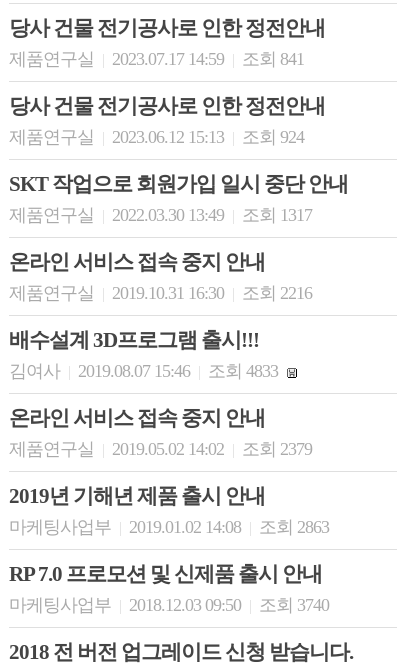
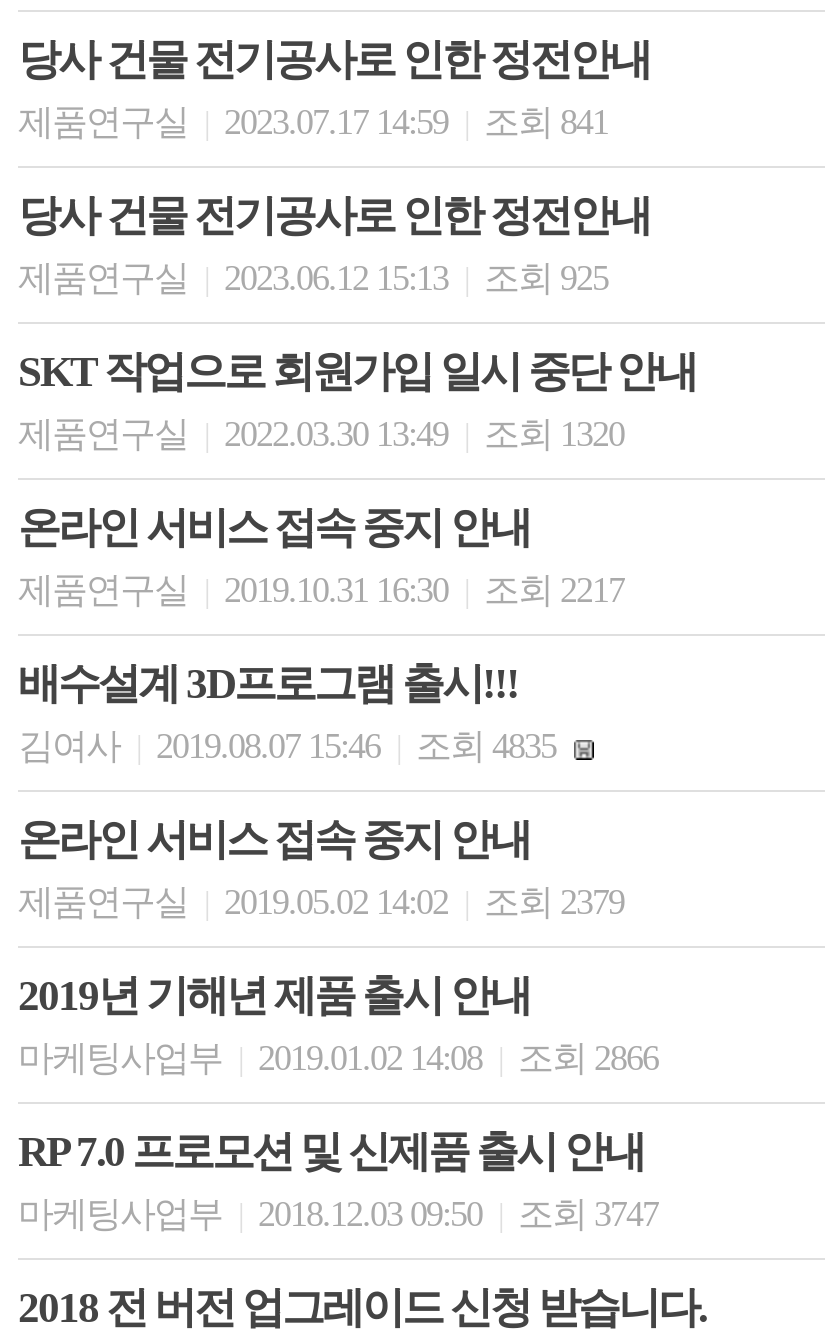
- 제품연구실 2023.06.12 15:13 조회 924
+ 제품연구실 2023.06.12 15:13 조회 925

- 제품연구실 2022.03.30 13:49 조회 1317
+ 제품연구실 2022.03.30 13:49 조회 1320

- 제품연구실 2019.10.31 16:30 조회 2216
+ 제품연구실 2019.10.31 16:30 조회 2217

- 김여사 2019.08.07 15:46 조회 4833
+ 김여사 2019.08.07 15:46 조회 4835

- 마케팅사업부 2019.01.02 14:08 조회 2863
+ 마케팅사업부 2019.01.02 14:08 조회 2866

- 마케팅사업부 2018.12.03 09:50 조회 3740
+ 마케팅사업부 2018.12.03 09:50 조회 3747
